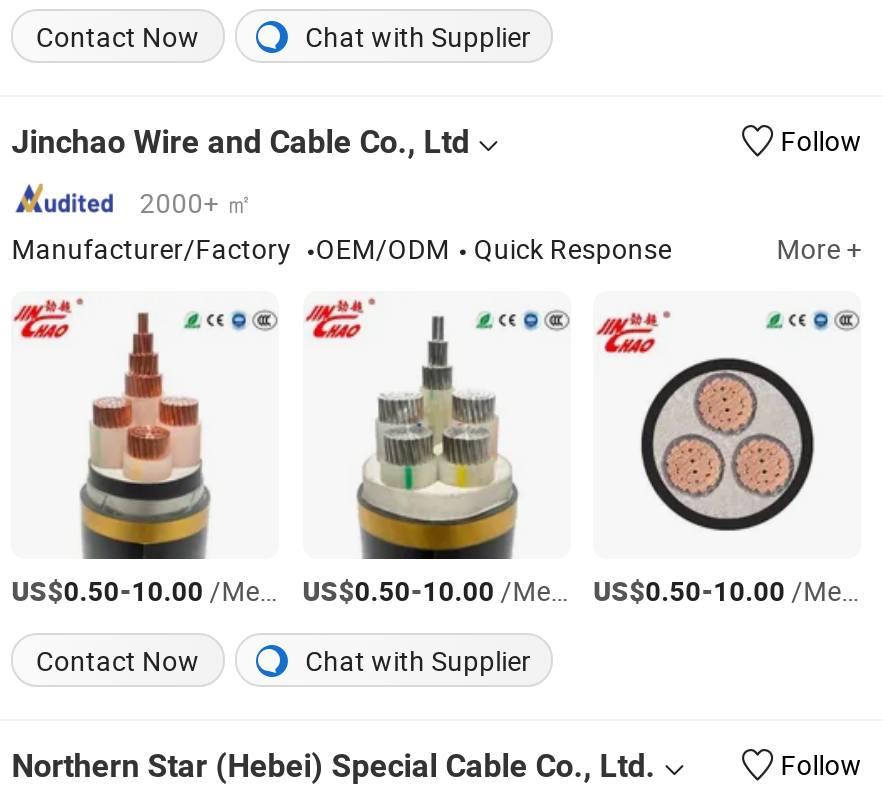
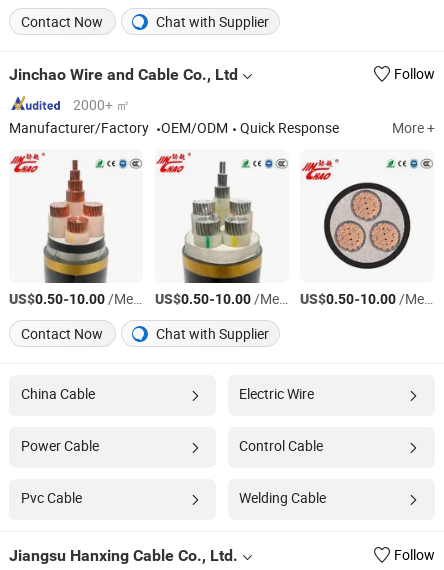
- Northern Star (Hebei) Special Cable Co., Ltd.
+ China Cable
+ Electric Wire
+ Power Cable
+ Control Cable
+ Pvc Cable
+ Welding Cable
+ Jiangsu Hanxing Cable Co., Ltd.
